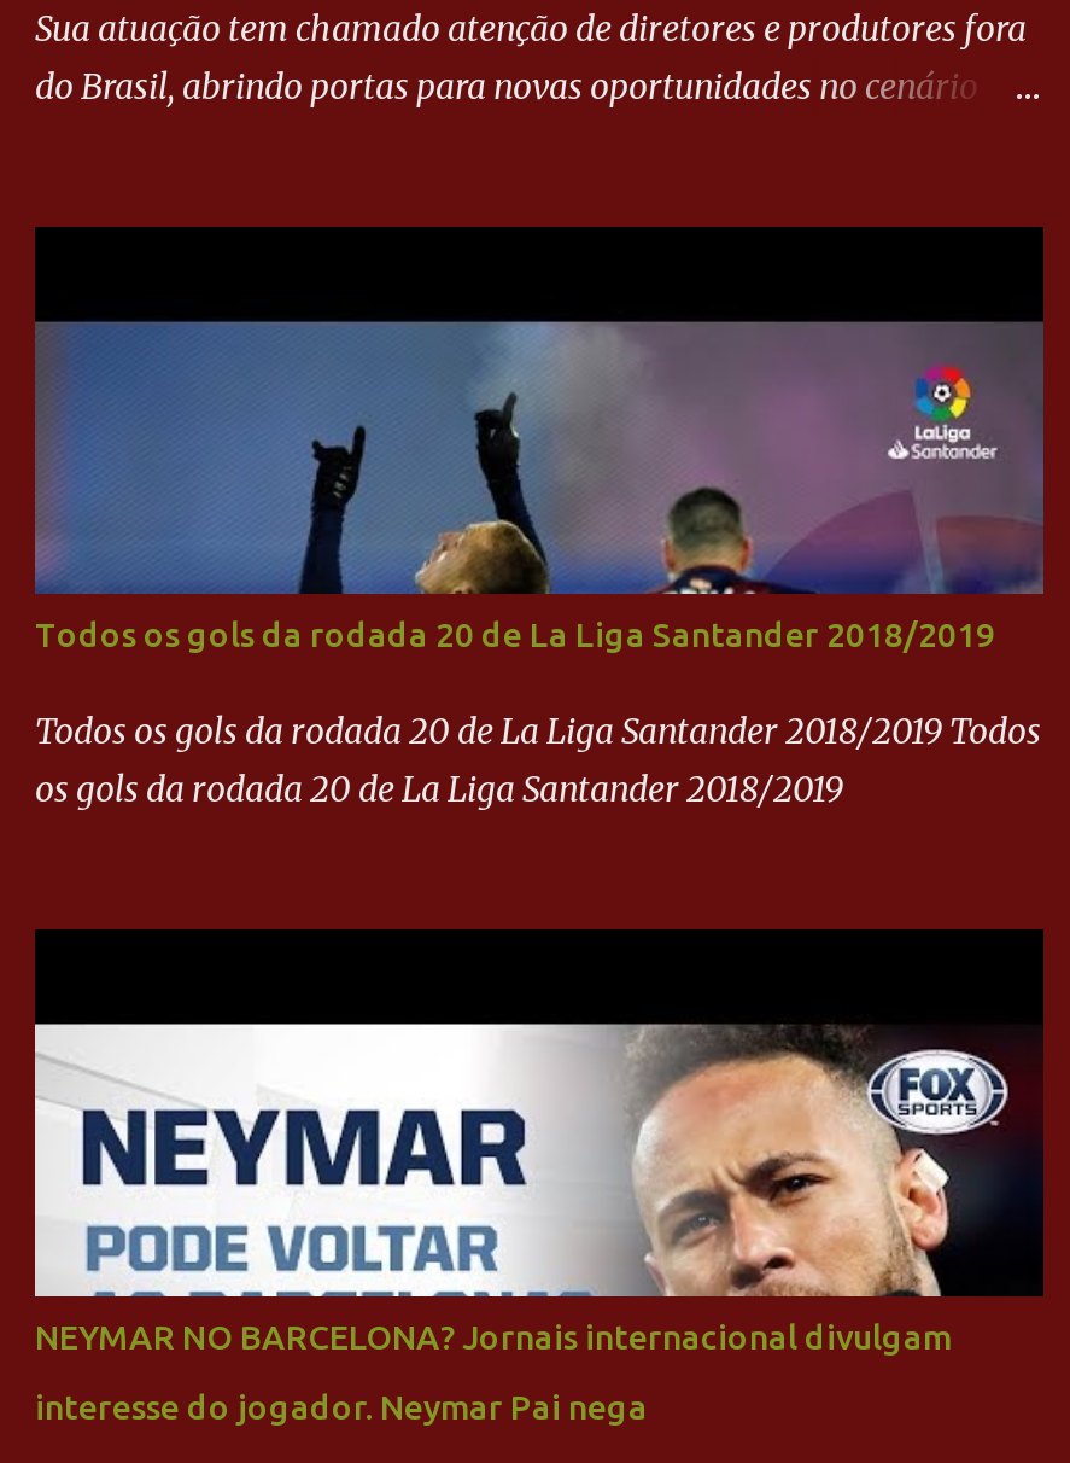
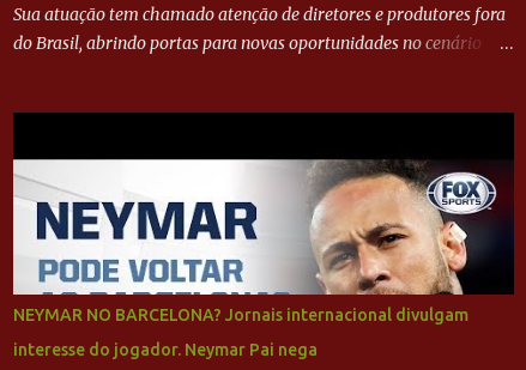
- [image]
- Todos os gols da rodada 20 de La Liga Santander 2018/2019
- Todos os gols da rodada 20 de La Liga Santander 2018/2019 Todos
- os gols da rodada 20 de La Liga Santander 2018/2019
